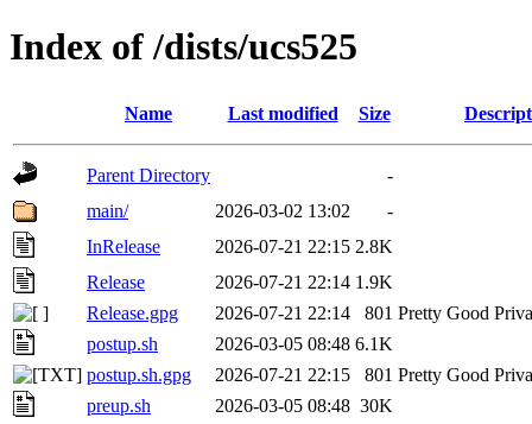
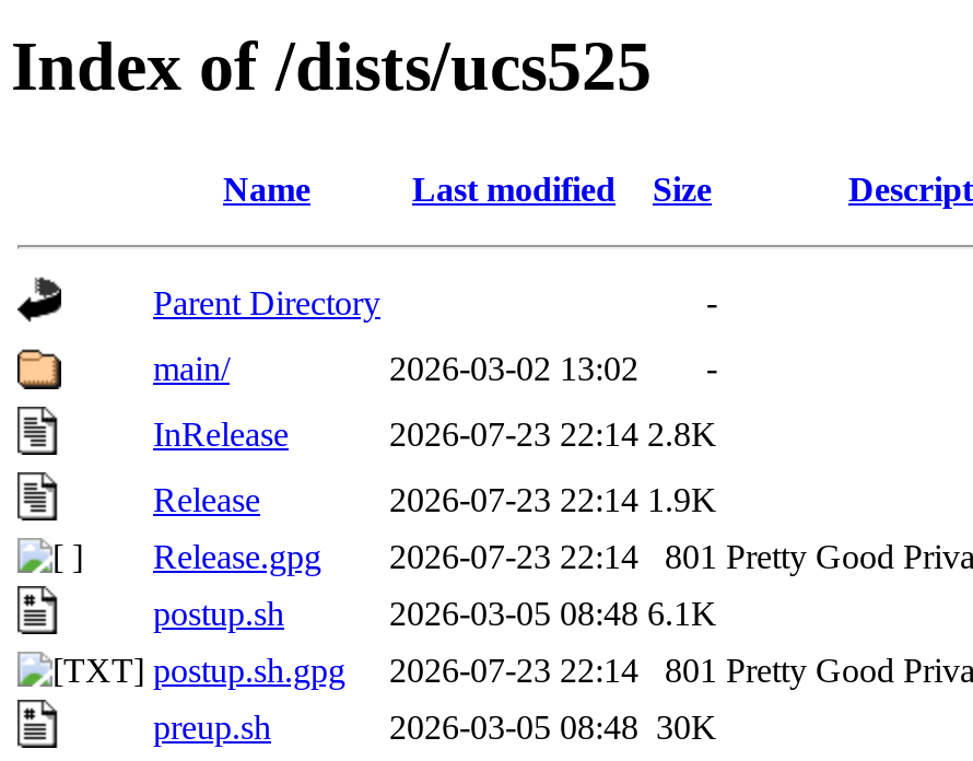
- 2026-07-21 22:15 2.8K
+ 2026-07-23 22:14 2.8K

- 2026-07-21 22:14 1.9K
+ 2026-07-23 22:14 1.9K

- 2026-07-21 22:14
+ 2026-07-23 22:14

- 2026-07-21 22:15
+ 2026-07-23 22:14
